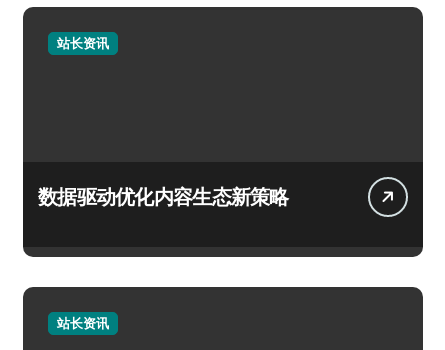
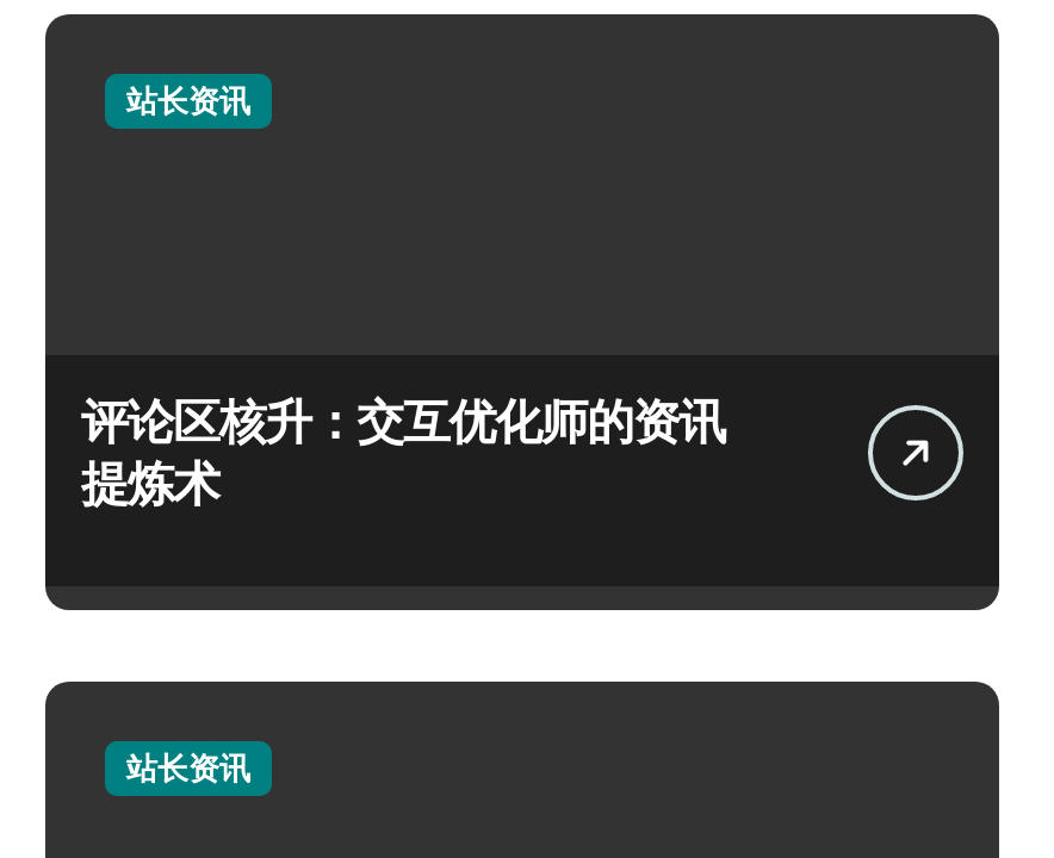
- [image]
+ [image]

- 数据驱动优化内容生态新策略
+ 评论区核升：交互优化师的资讯
+ 提炼术
